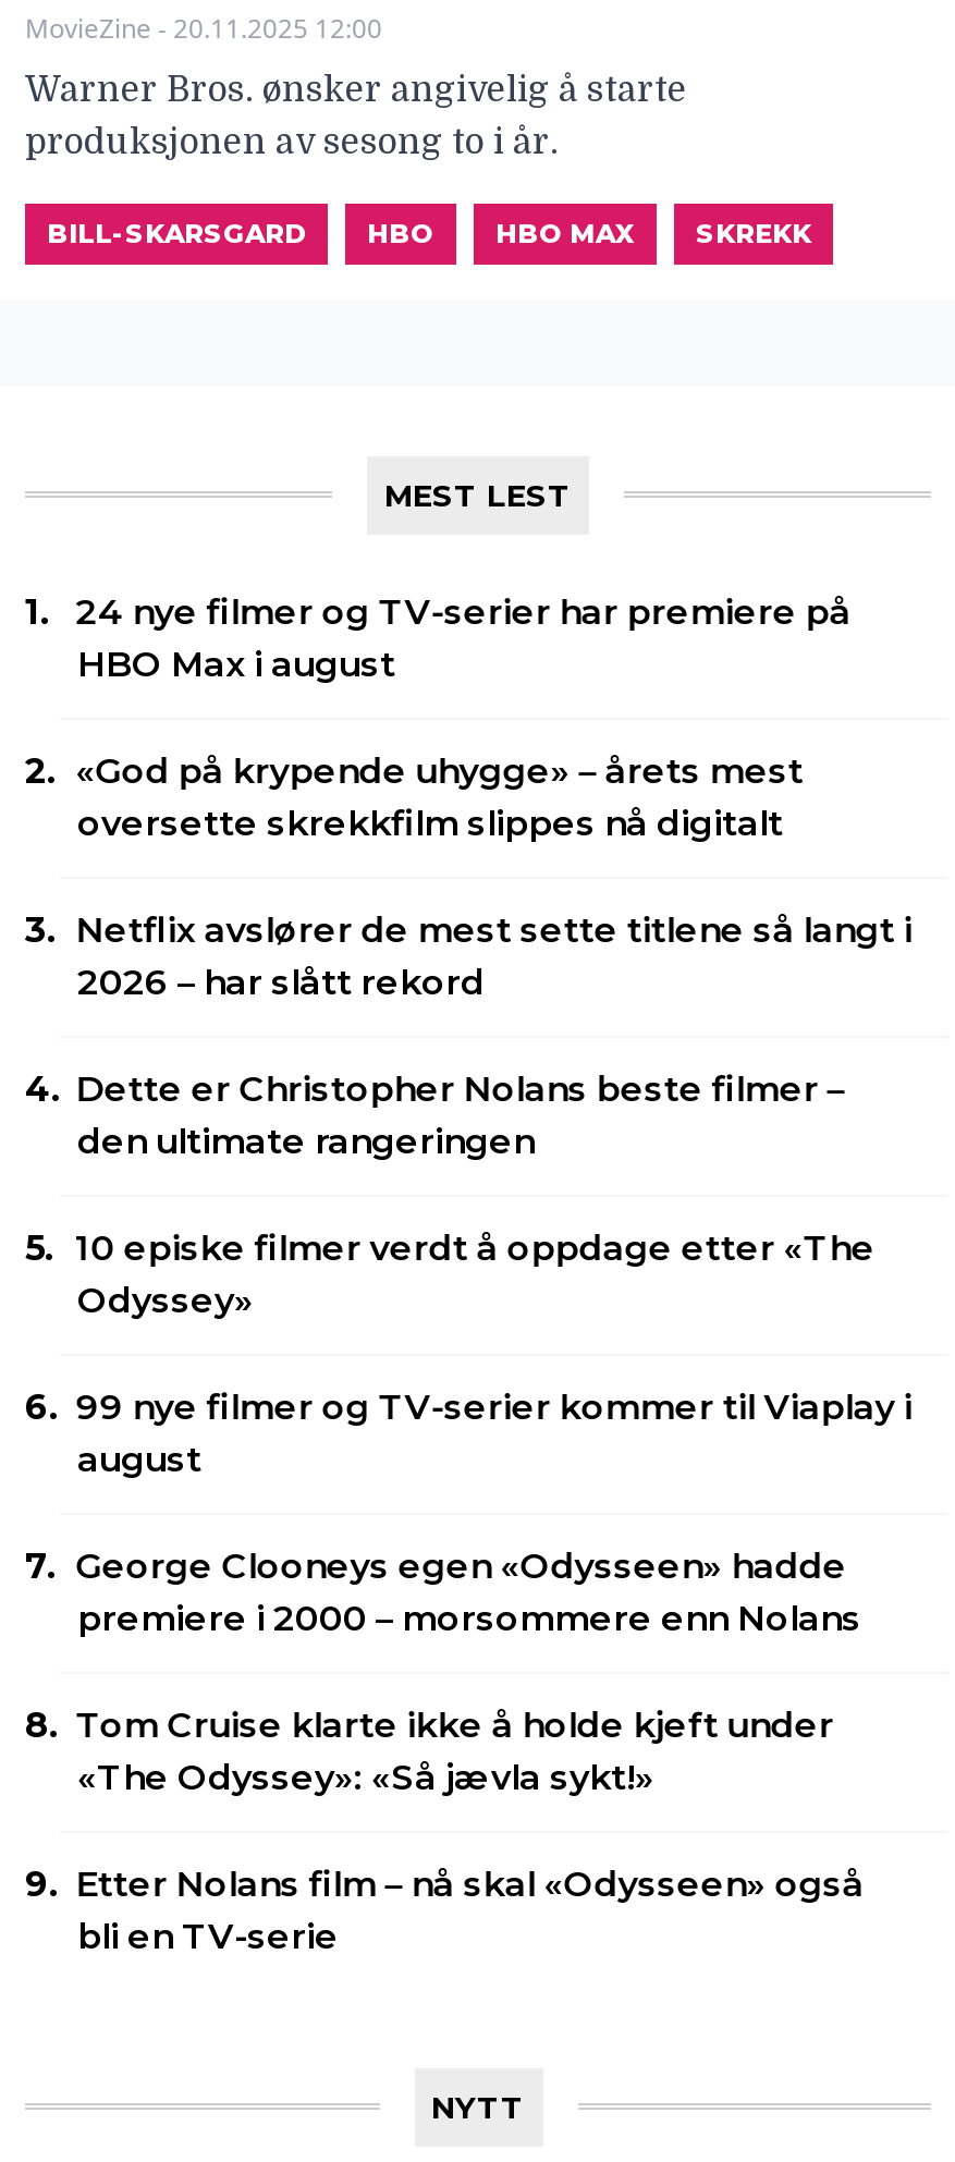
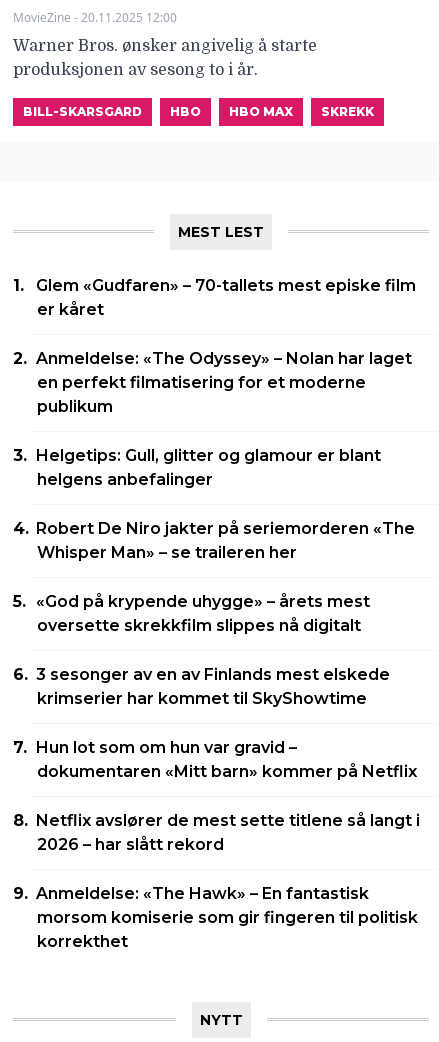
- 24 nye filmer og TV-serier har premiere på
- HBO Max i august
+ Glem «Gudfaren» – 70-tallets mest episke film
+ er kåret
+ Anmeldelse: «The Odyssey» – Nolan har laget
+ en perfekt filmatisering for et moderne
+ publikum
+ Helgetips: Gull, glitter og glamour er blant
+ helgens anbefalinger
+ Robert De Niro jakter på seriemorderen «The
+ Whisper Man» – se traileren her

moved down: «God på krypende uhygge» – årets mest | oversette skrekkfilm slippes nå digitalt

+ 3 sesonger av en av Finlands mest elskede
+ krimserier har kommet til SkyShowtime
+ Hun lot som om hun var gravid –
+ dokumentaren «Mitt barn» kommer på Netflix

moved down: Netflix avslører de mest sette titlene så langt i | 2026 – har slått rekord

- Dette er Christopher Nolans beste filmer –
- den ultimate rangeringen
- 10 episke filmer verdt å oppdage etter «The
- Odyssey»
- 99 nye filmer og TV-serier kommer til Viaplay i
- august
- George Clooneys egen «Odysseen» hadde
- premiere i 2000 – morsommere enn Nolans
- Tom Cruise klarte ikke å holde kjeft under
- «The Odyssey»: «Så jævla sykt!»
- Etter Nolans film – nå skal «Odysseen» også
- bli en TV-serie
+ Anmeldelse: «The Hawk» – En fantastisk
+ morsom komiserie som gir fingeren til politisk
+ korrekthet
